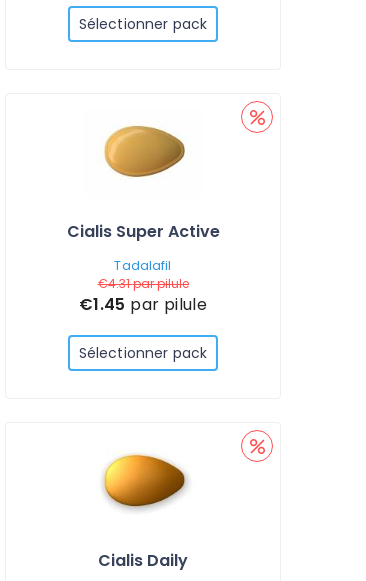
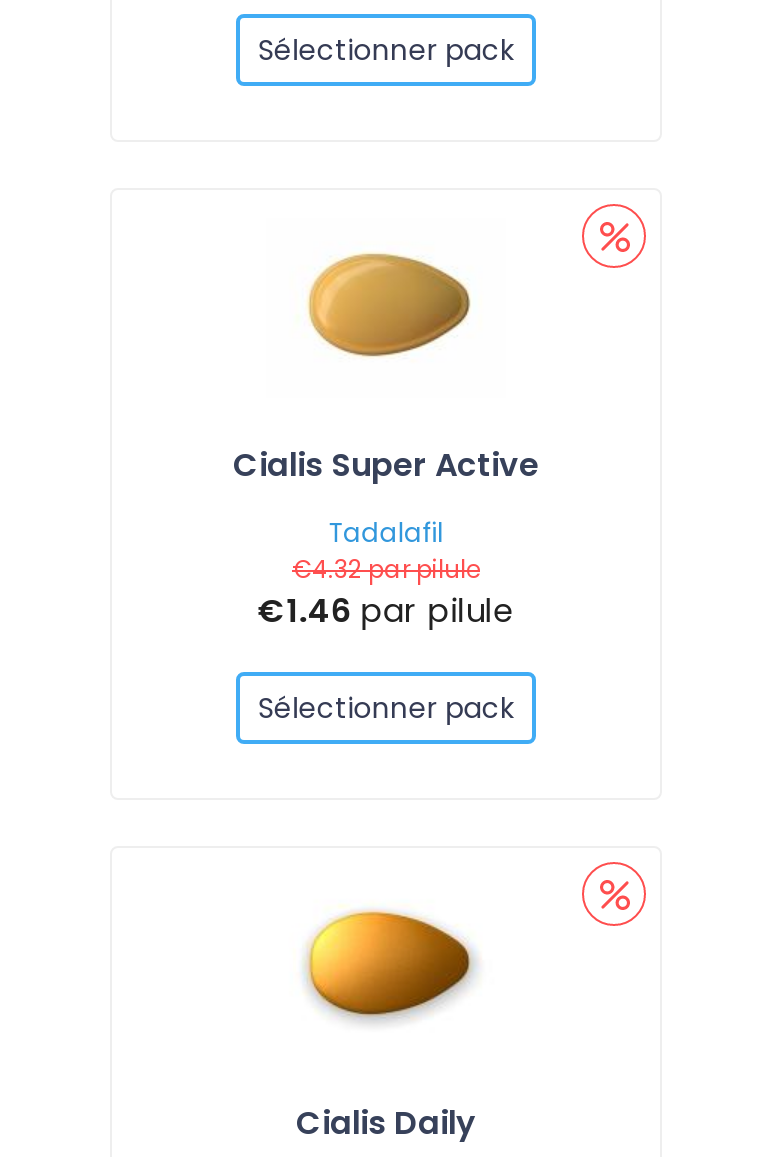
- €4.31par pilule
+ €4.32par pilule

- €1.45 par pilule
+ €1.46 par pilule
